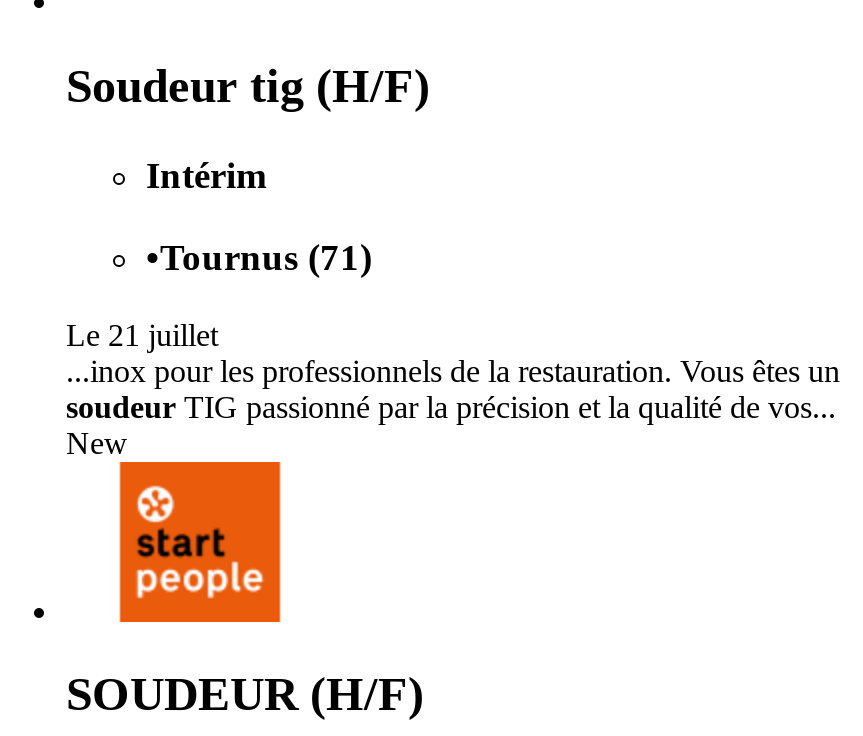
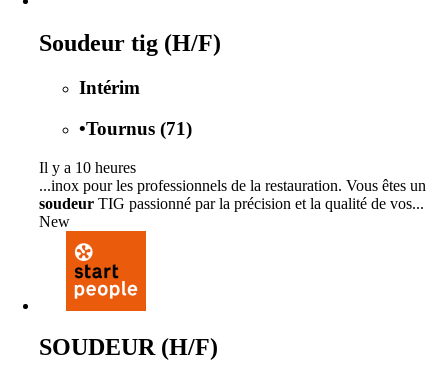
- Le 21 juillet
+ Il y a 10 heures
